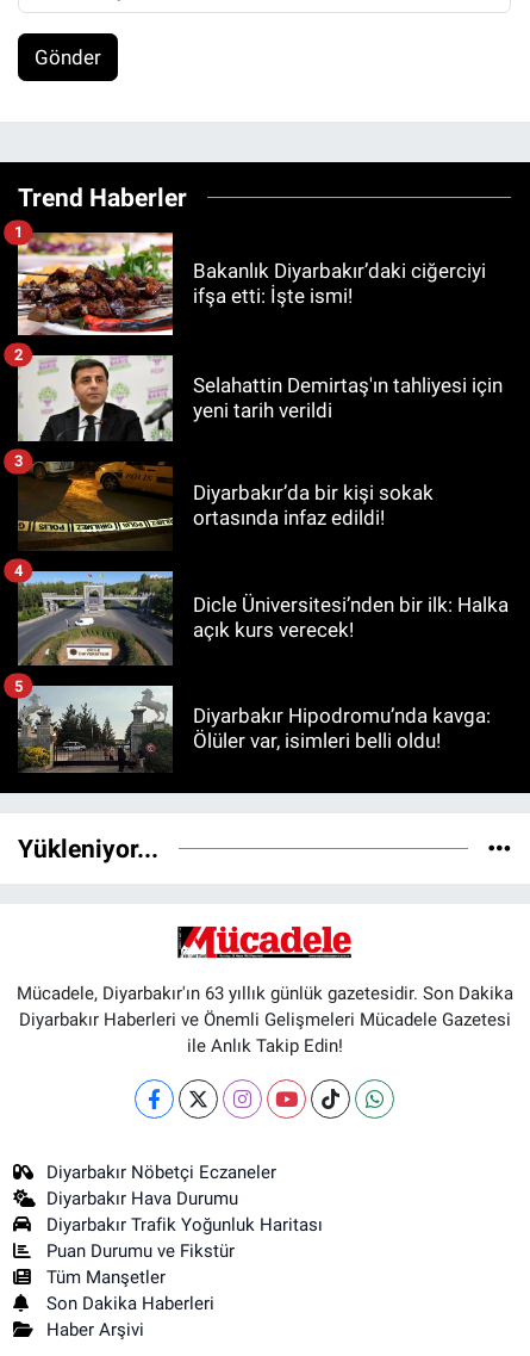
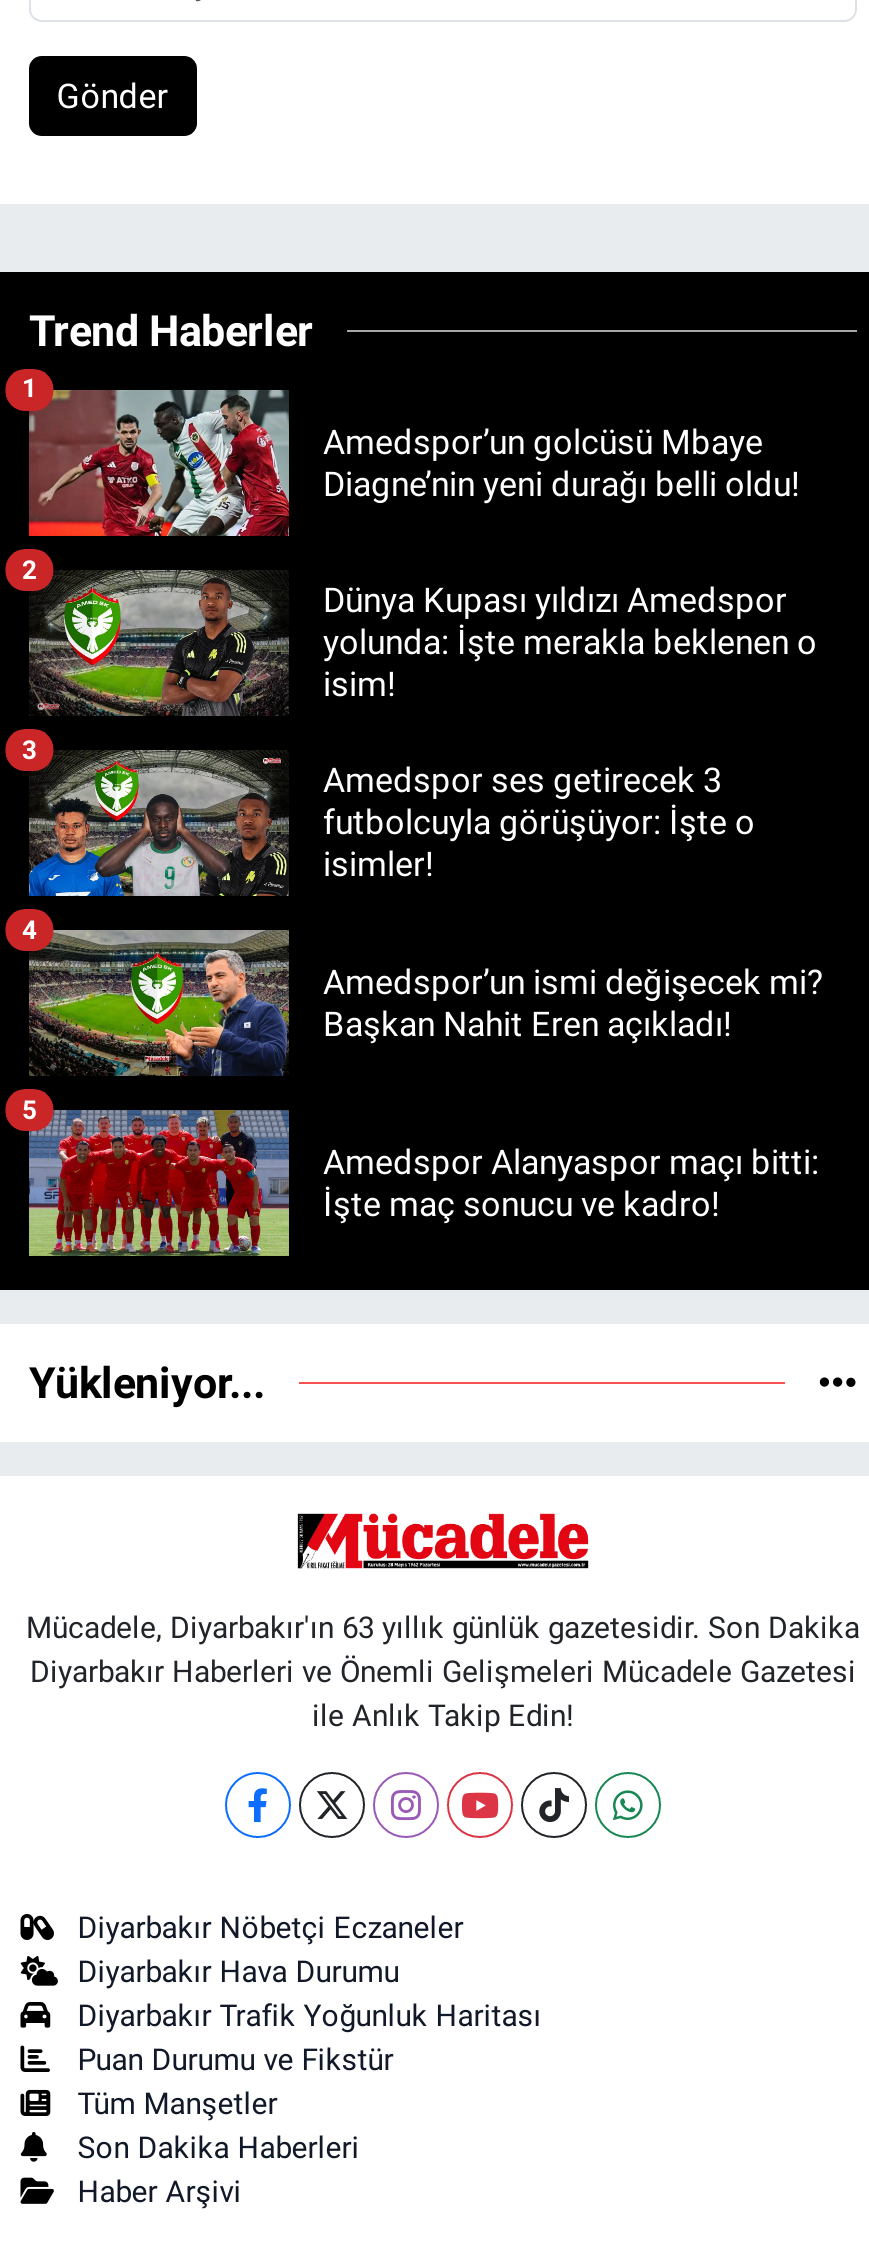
- [image]
- Bakanlık Diyarbakır’daki ciğerciyi
- ifşa etti: İşte ismi!
+ [image]
+ Amedspor’un golcüsü Mbaye
+ Diagne’nin yeni durağı belli oldu!

- [image]
- Selahattin Demirtaş'ın tahliyesi için
- yeni tarih verildi
+ [image]
+ Dünya Kupası yıldızı Amedspor
+ yolunda: İşte merakla beklenen o
+ isim!

- [image]
- Diyarbakır’da bir kişi sokak
- ortasında infaz edildi!
+ [image]
+ Amedspor ses getirecek 3
+ futbolcuyla görüşüyor: İşte o
+ isimler!

- [image]
- Dicle Üniversitesi’nden bir ilk: Halka
- açık kurs verecek!
+ [image]
+ Amedspor’un ismi değişecek mi?
+ Başkan Nahit Eren açıkladı!

- [image]
- Diyarbakır Hipodromu’nda kavga:
- Ölüler var, isimleri belli oldu!
+ [image]
+ Amedspor Alanyaspor maçı bitti:
+ İşte maç sonucu ve kadro!
